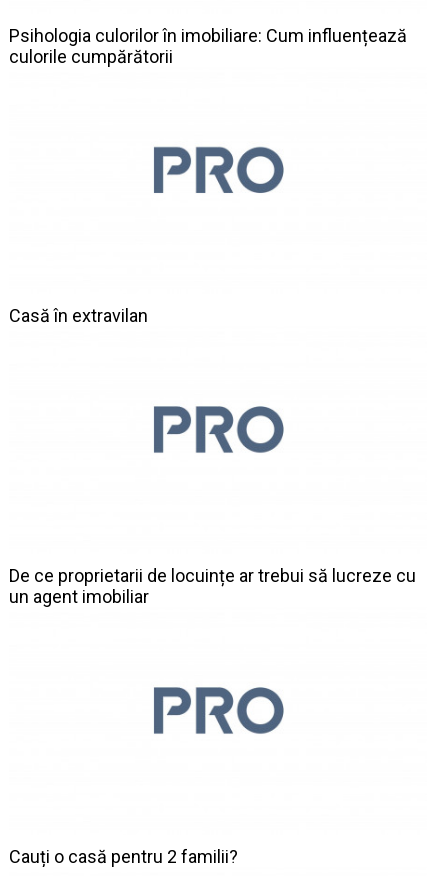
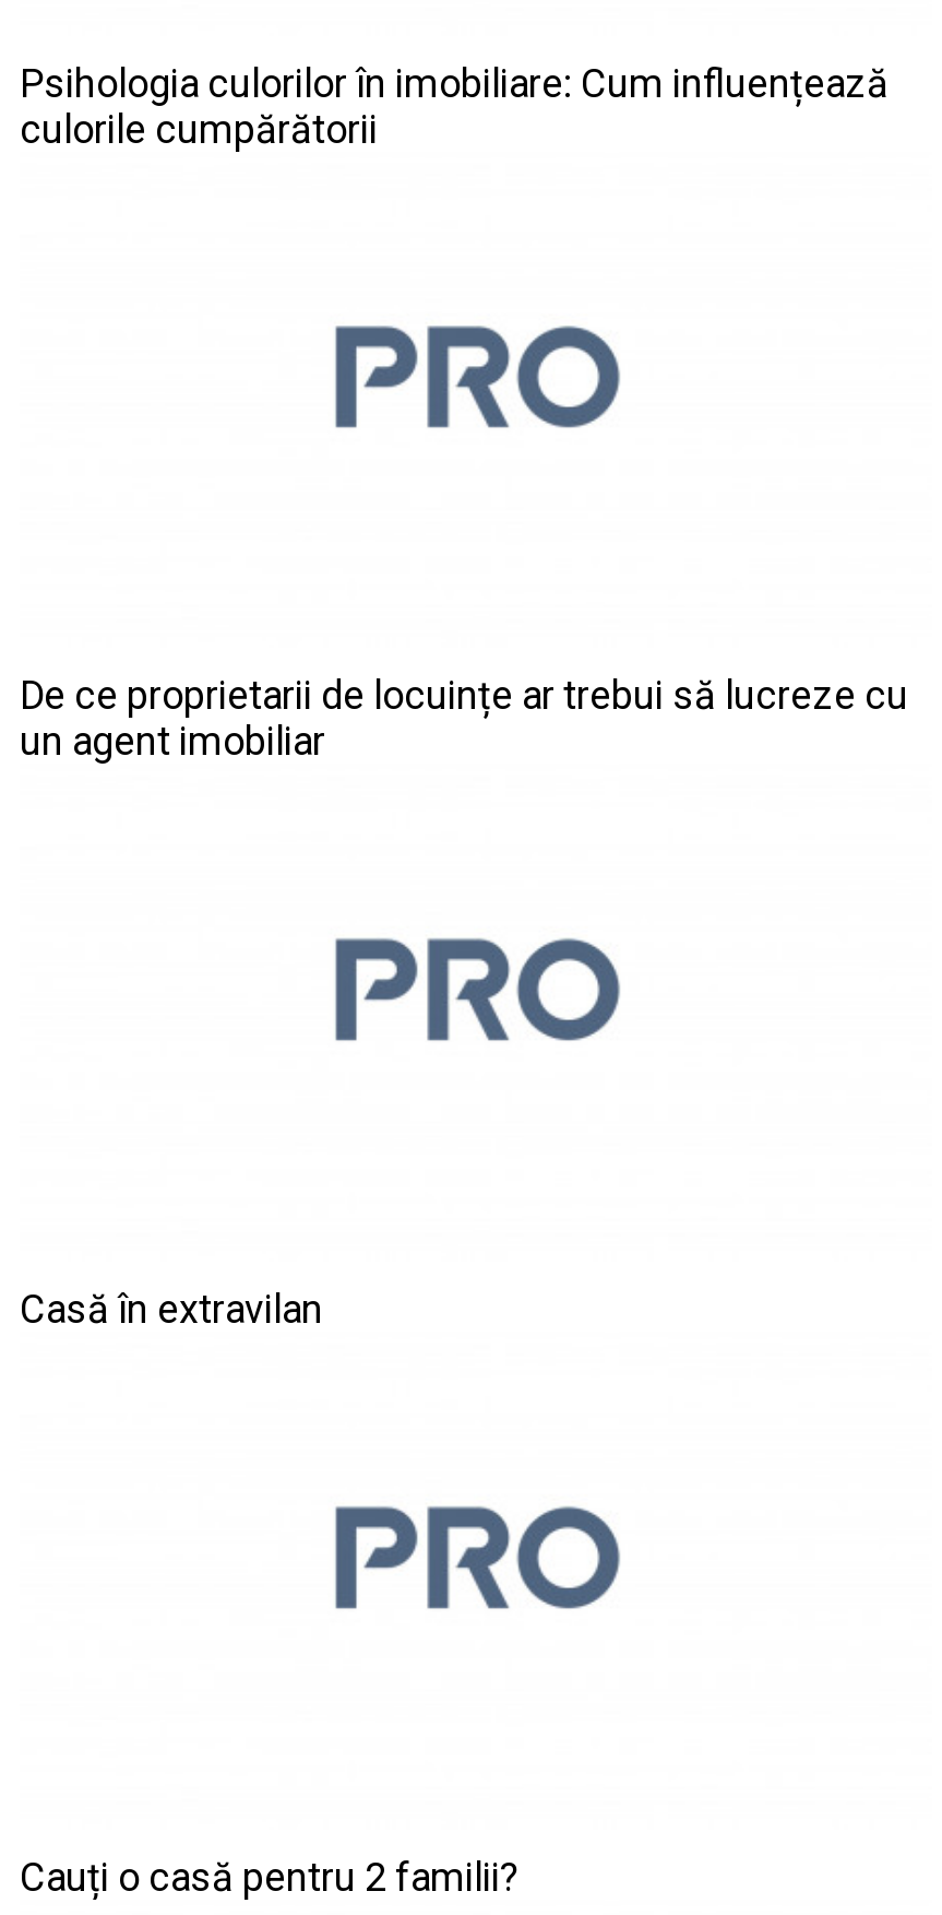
moved down: Casă în extravilan

moved up: [image]

moved up: De ce proprietarii de locuințe ar trebui să lucreze cu | un agent imobiliar

moved up: [image]
